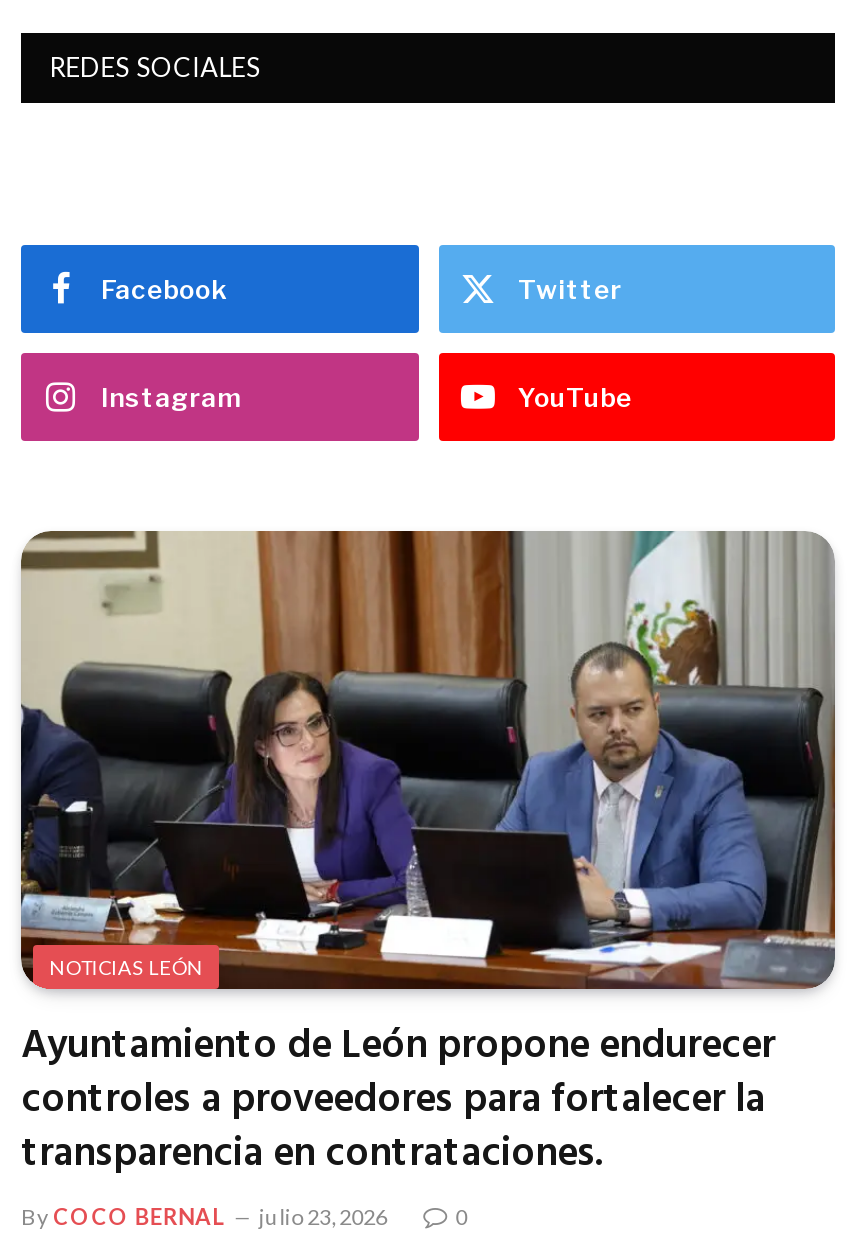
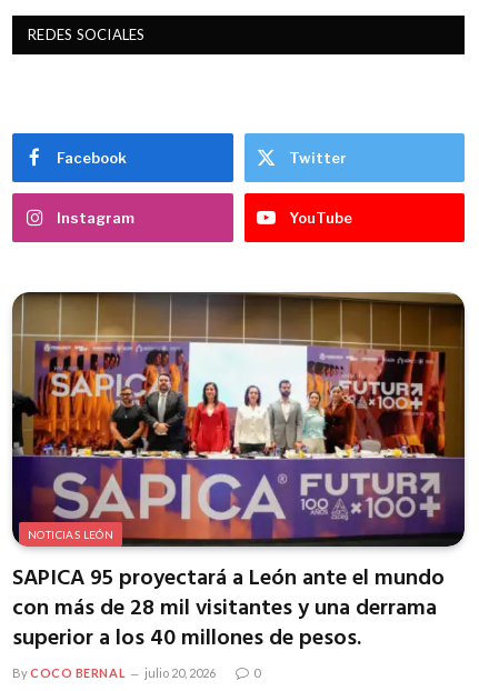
- [image]
- Ayuntamiento de León propone endurecer
- controles a proveedores para fortalecer la
- transparencia en contrataciones.
+ [image]
+ SAPICA 95 proyectará a León ante el mundo
+ con más de 28 mil visitantes y una derrama
+ superior a los 40 millones de pesos.

- By COCO BERNAL julio 23, 2026
+ By COCO BERNAL julio 20, 2026
